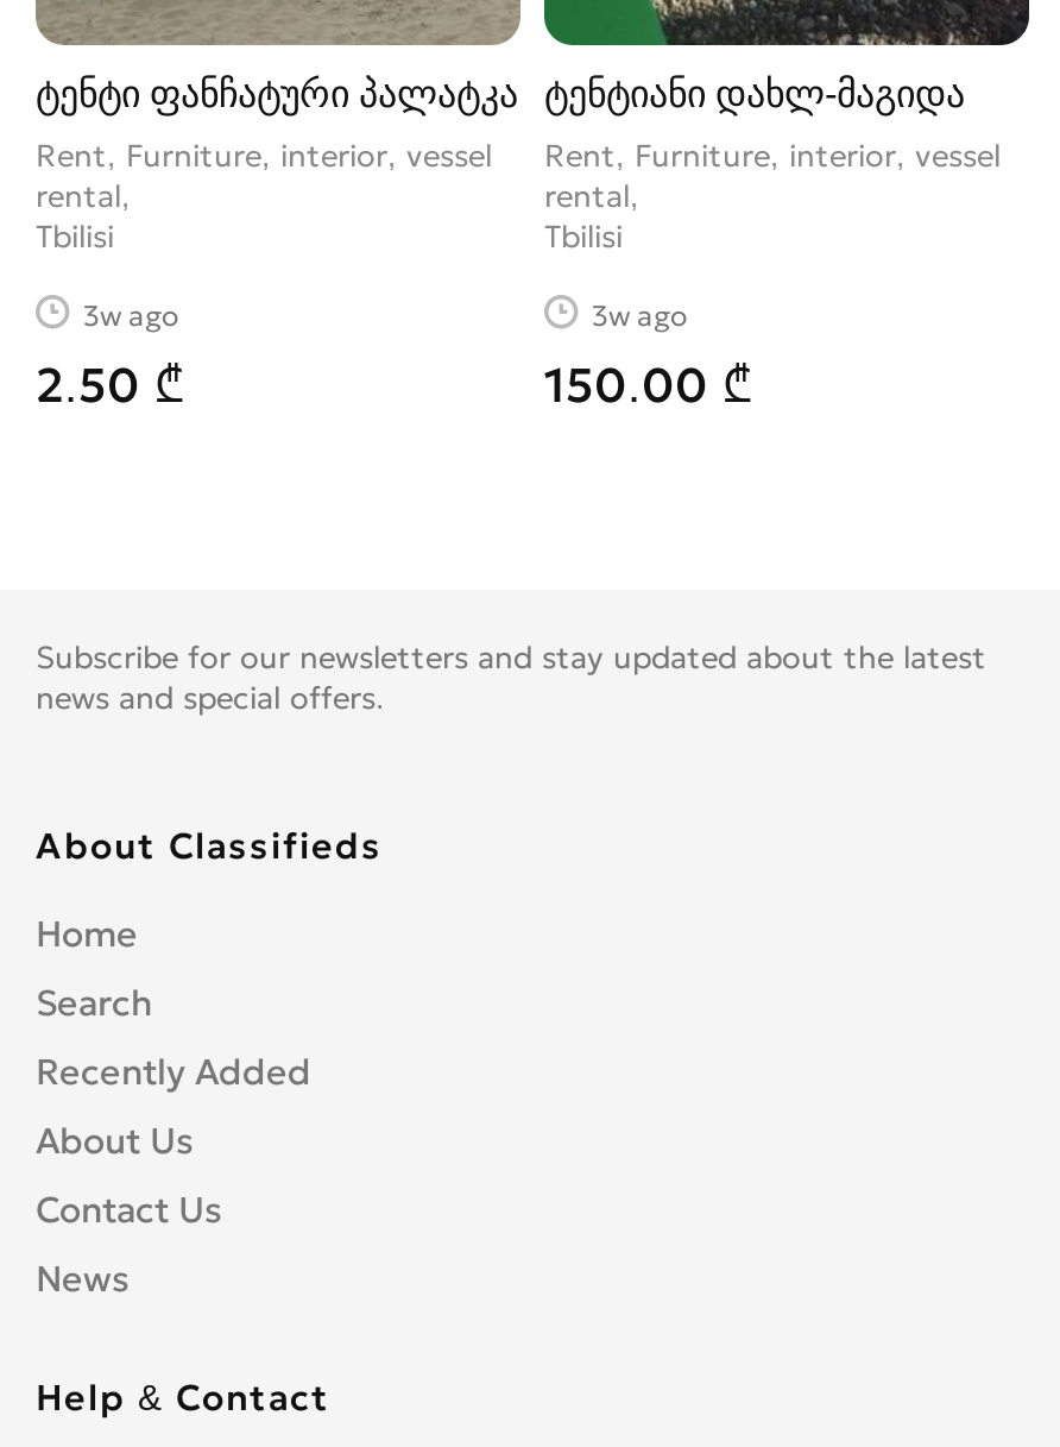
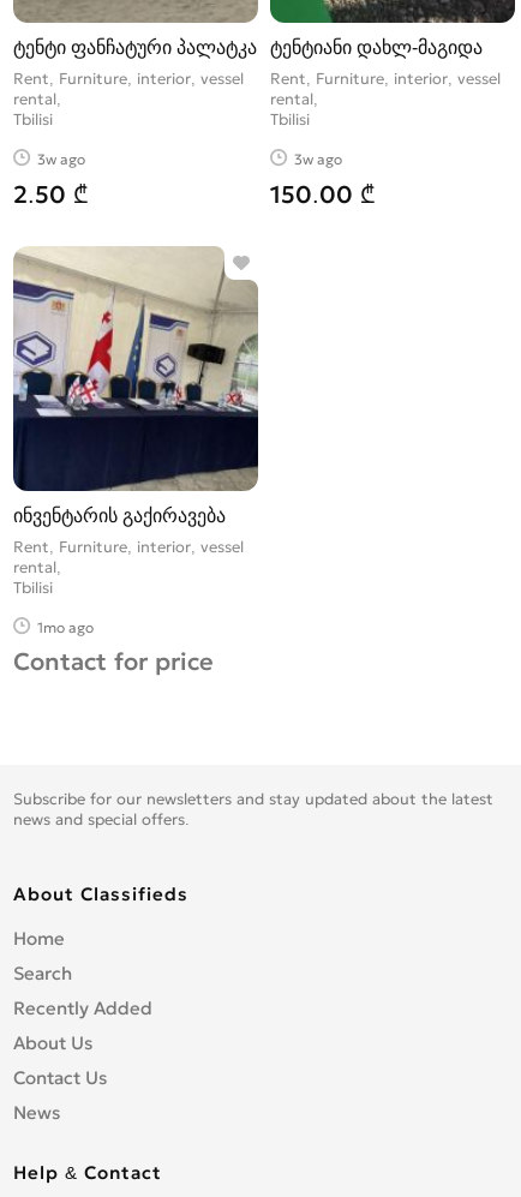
+ [image]
+ ინვენტარის გაქირავება
+ Rent, Furniture, interior, vessel
+ rental
+ Tbilisi
+ 1mo ago
+ Contact for price
